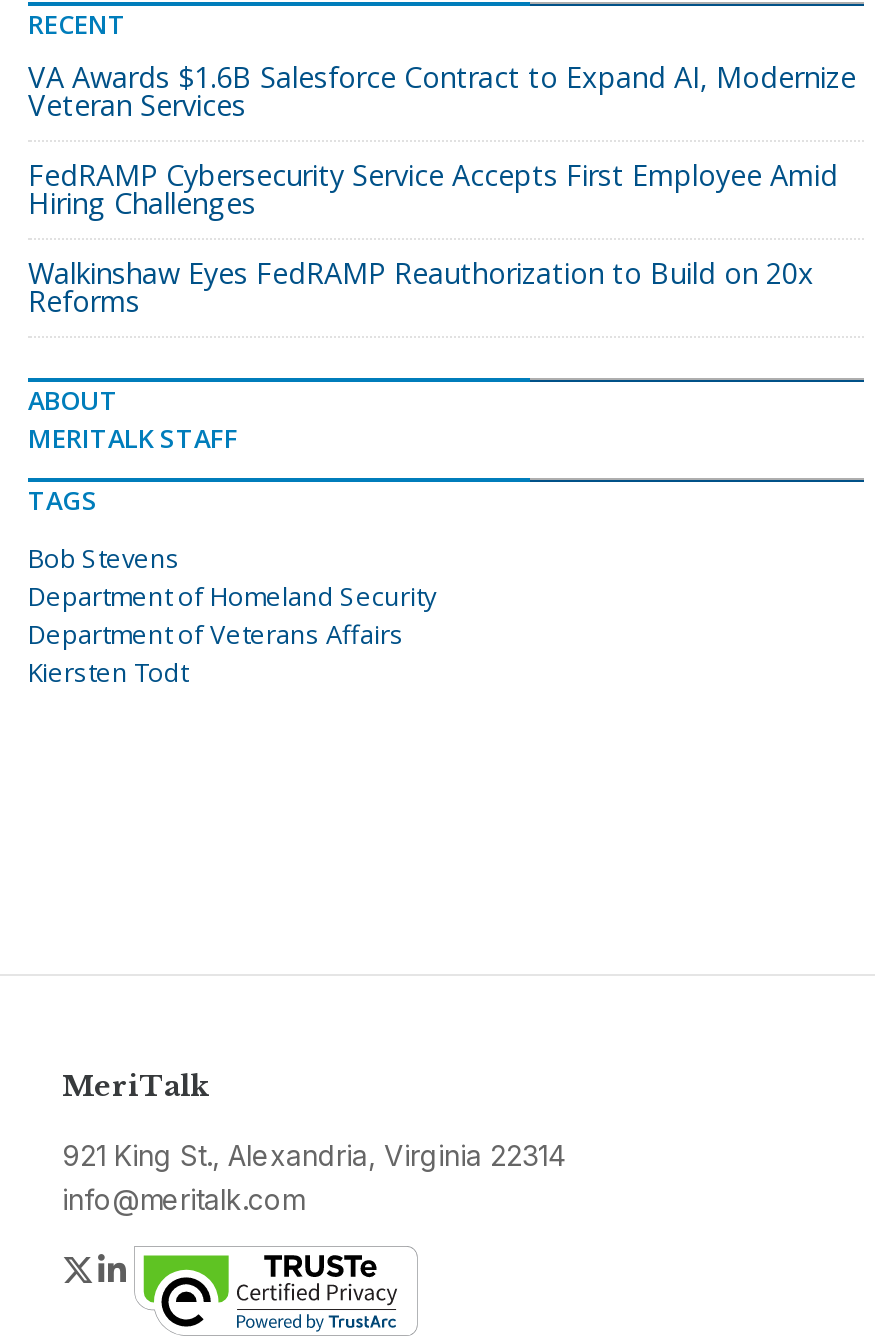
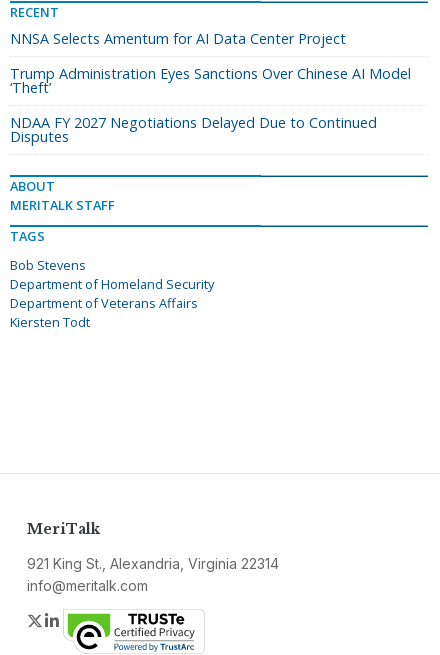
- VA Awards $1.6B Salesforce Contract to Expand AI, Modernize
- Veteran Services
+ NNSA Selects Amentum for AI Data Center Project

- FedRAMP Cybersecurity Service Accepts First Employee Amid
- Hiring Challenges
+ Trump Administration Eyes Sanctions Over Chinese AI Model
+ ‘Theft’

- Walkinshaw Eyes FedRAMP Reauthorization to Build on 20x
- Reforms
+ NDAA FY 2027 Negotiations Delayed Due to Continued
+ Disputes
